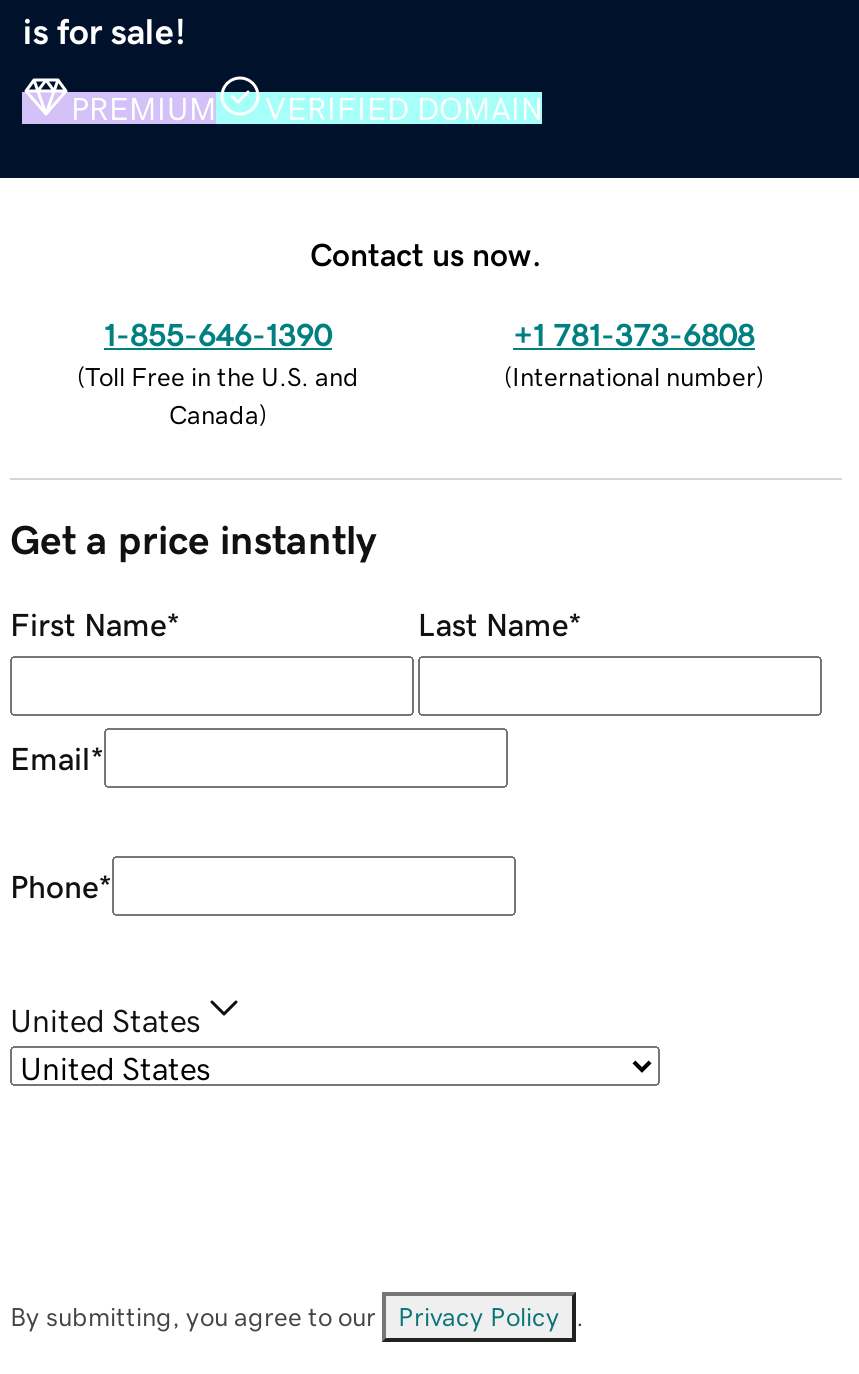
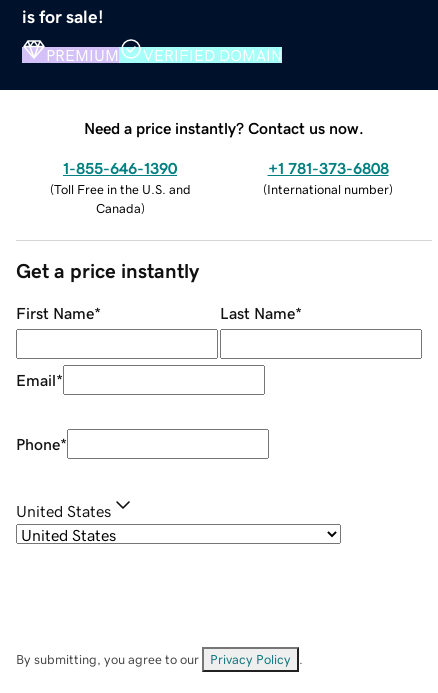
- Contact us now.
+ Need a price instantly? Contact us now.
